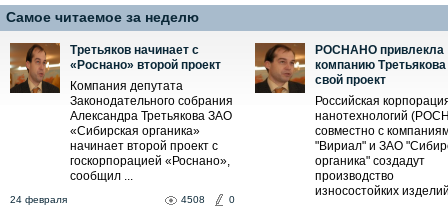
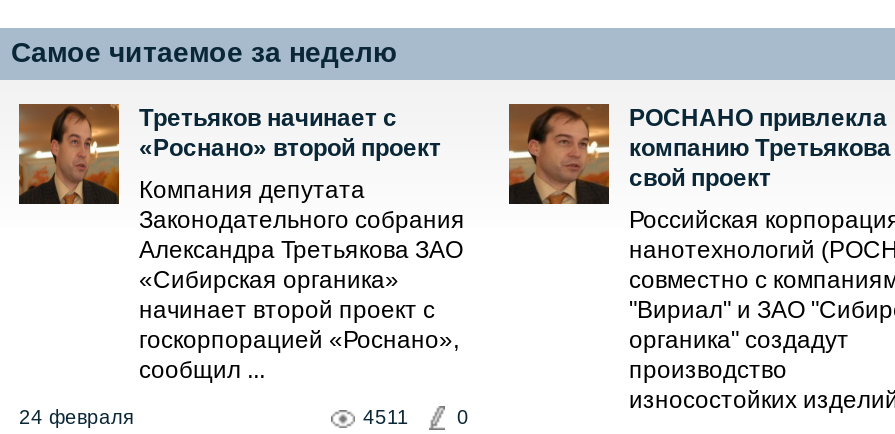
- 4508
+ 4511
